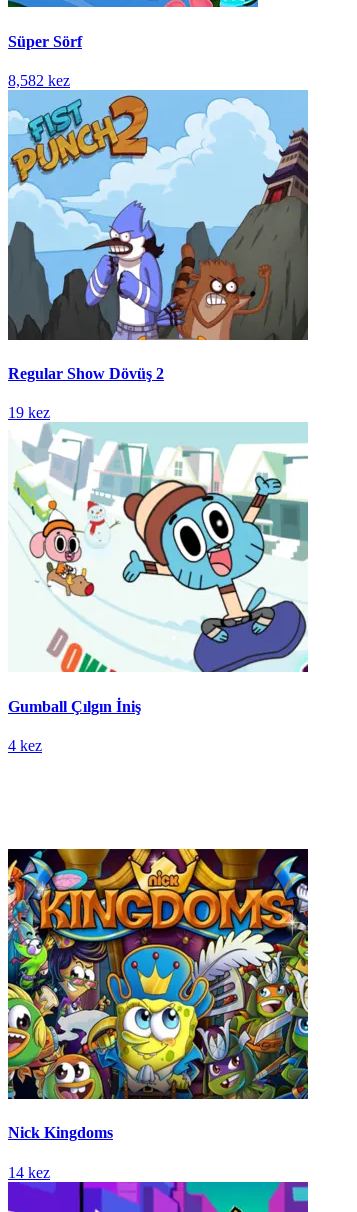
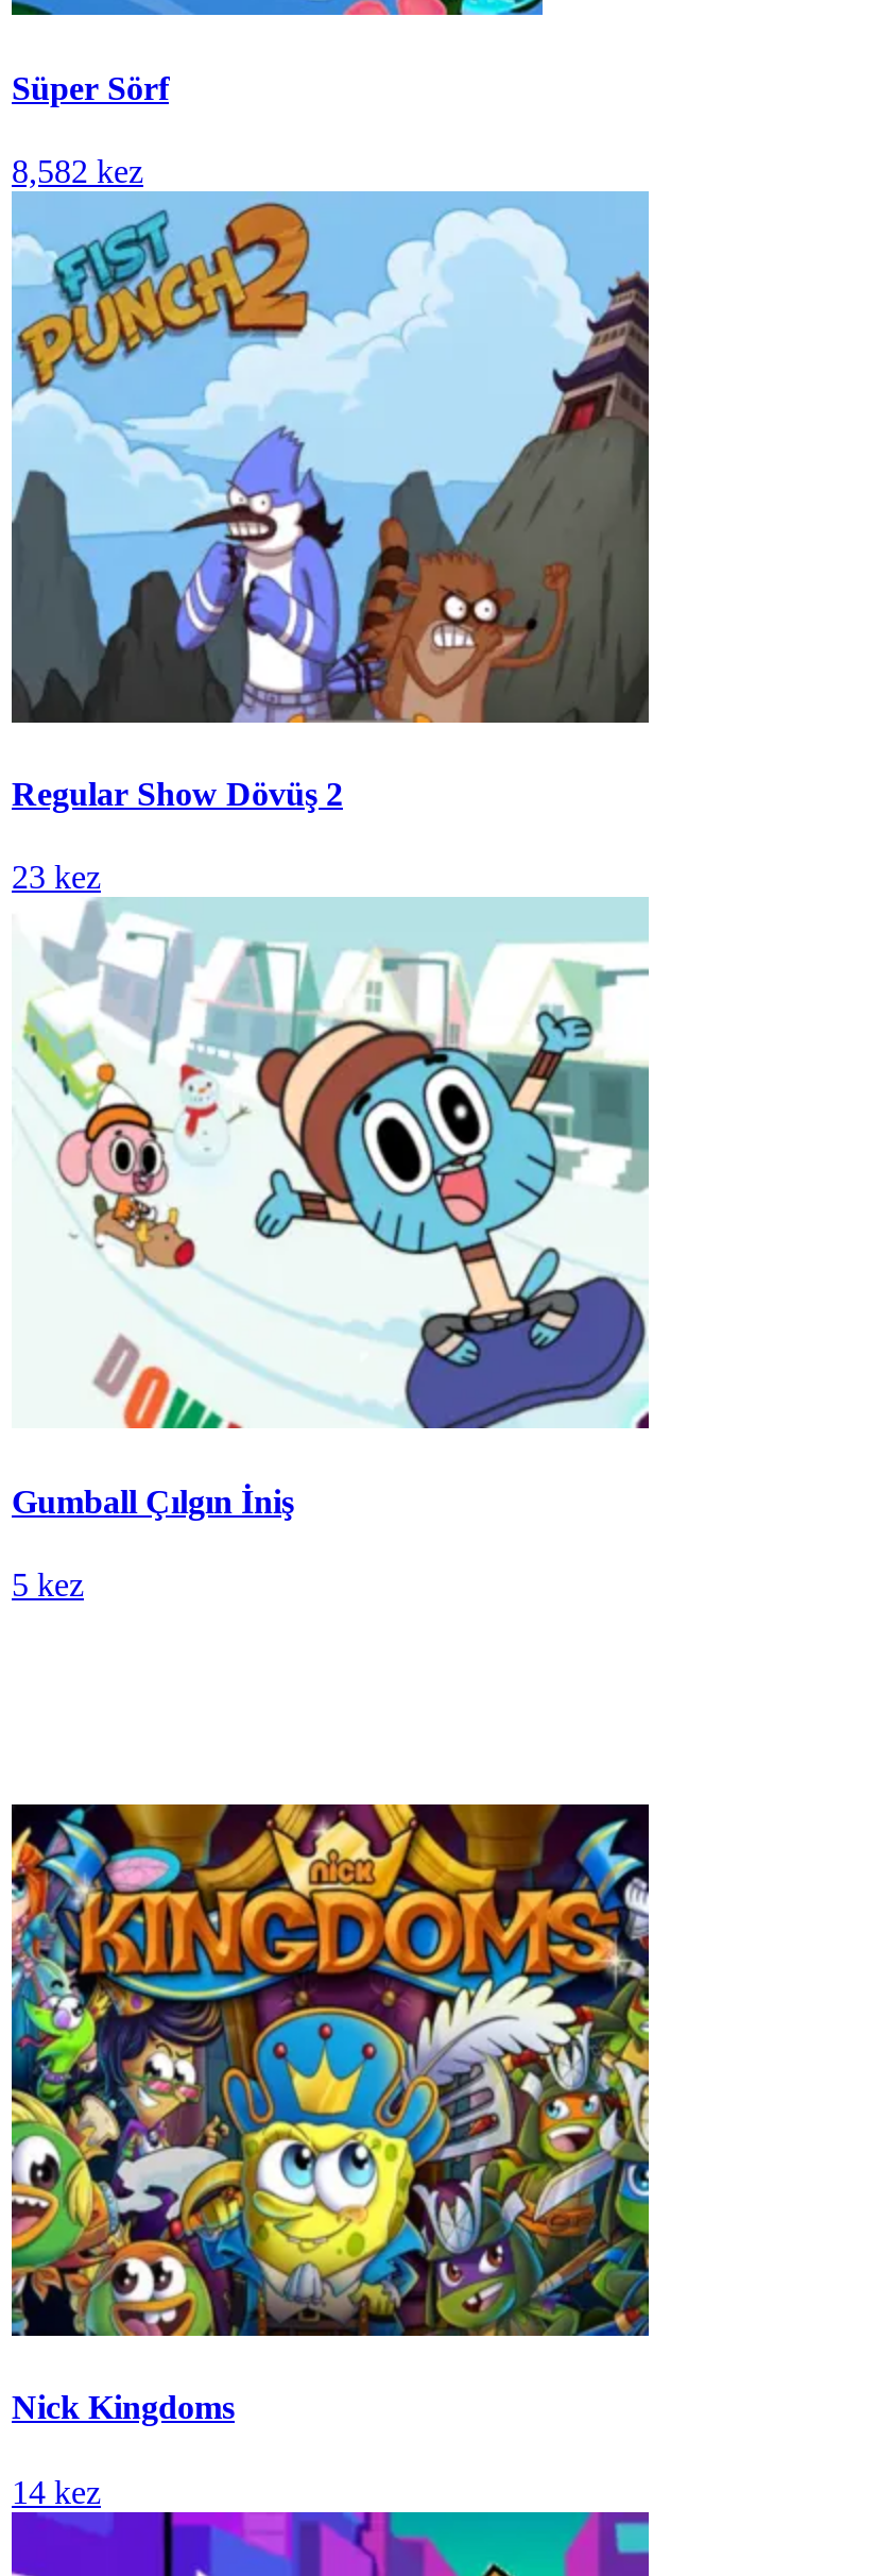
- 19 kez
+ 23 kez

- 4 kez
+ 5 kez
